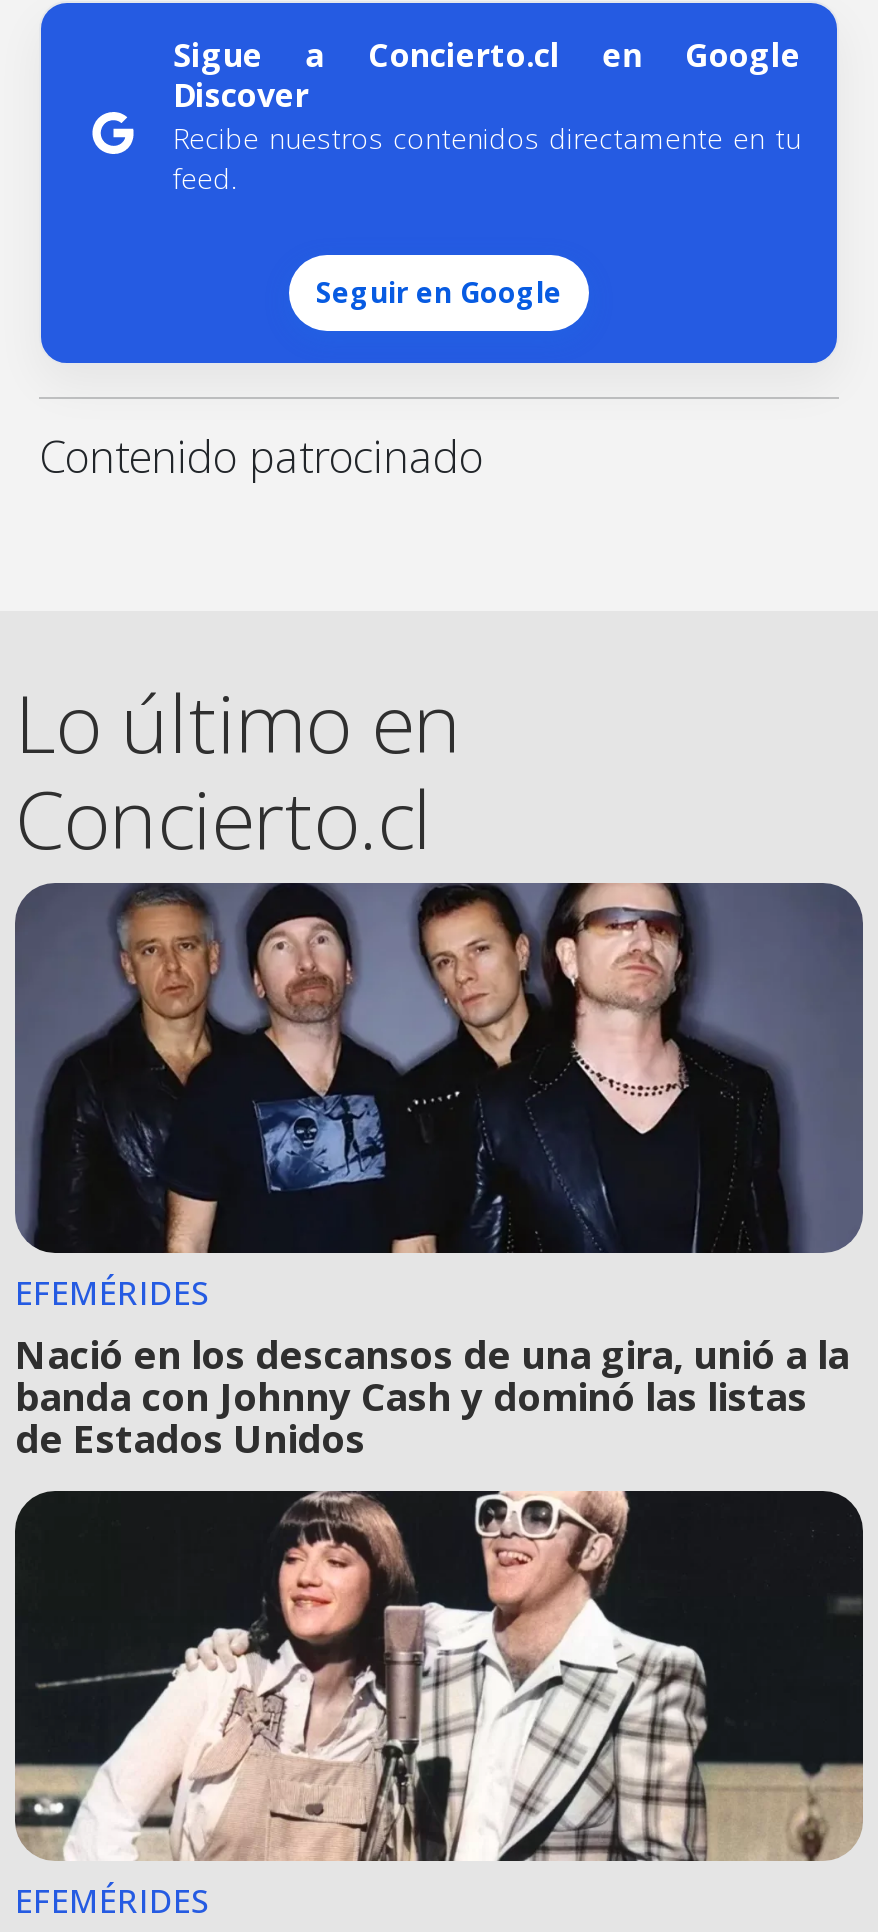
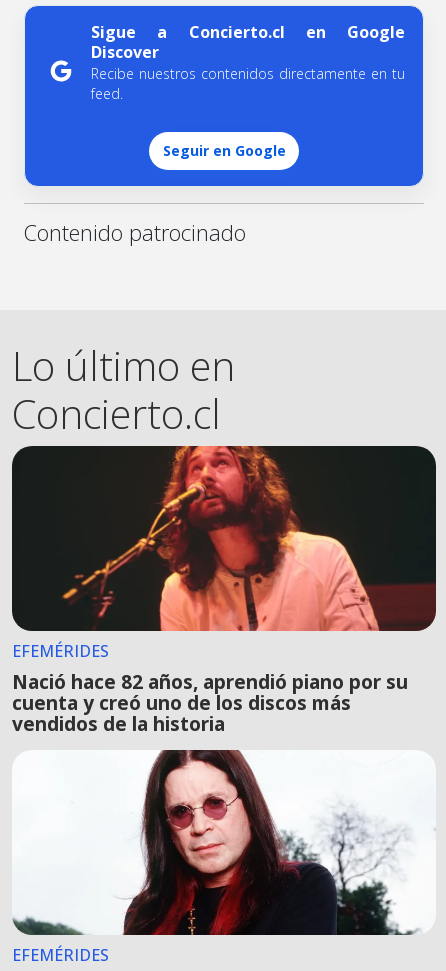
- [image]
- Nació en los descansos de una gira, unió a la
- banda con Johnny Cash y dominó las listas
- de Estados Unidos
+ [image]
+ Nació hace 82 años, aprendió piano por su
+ cuenta y creó uno de los discos más
+ vendidos de la historia

- [image]
+ [image]
